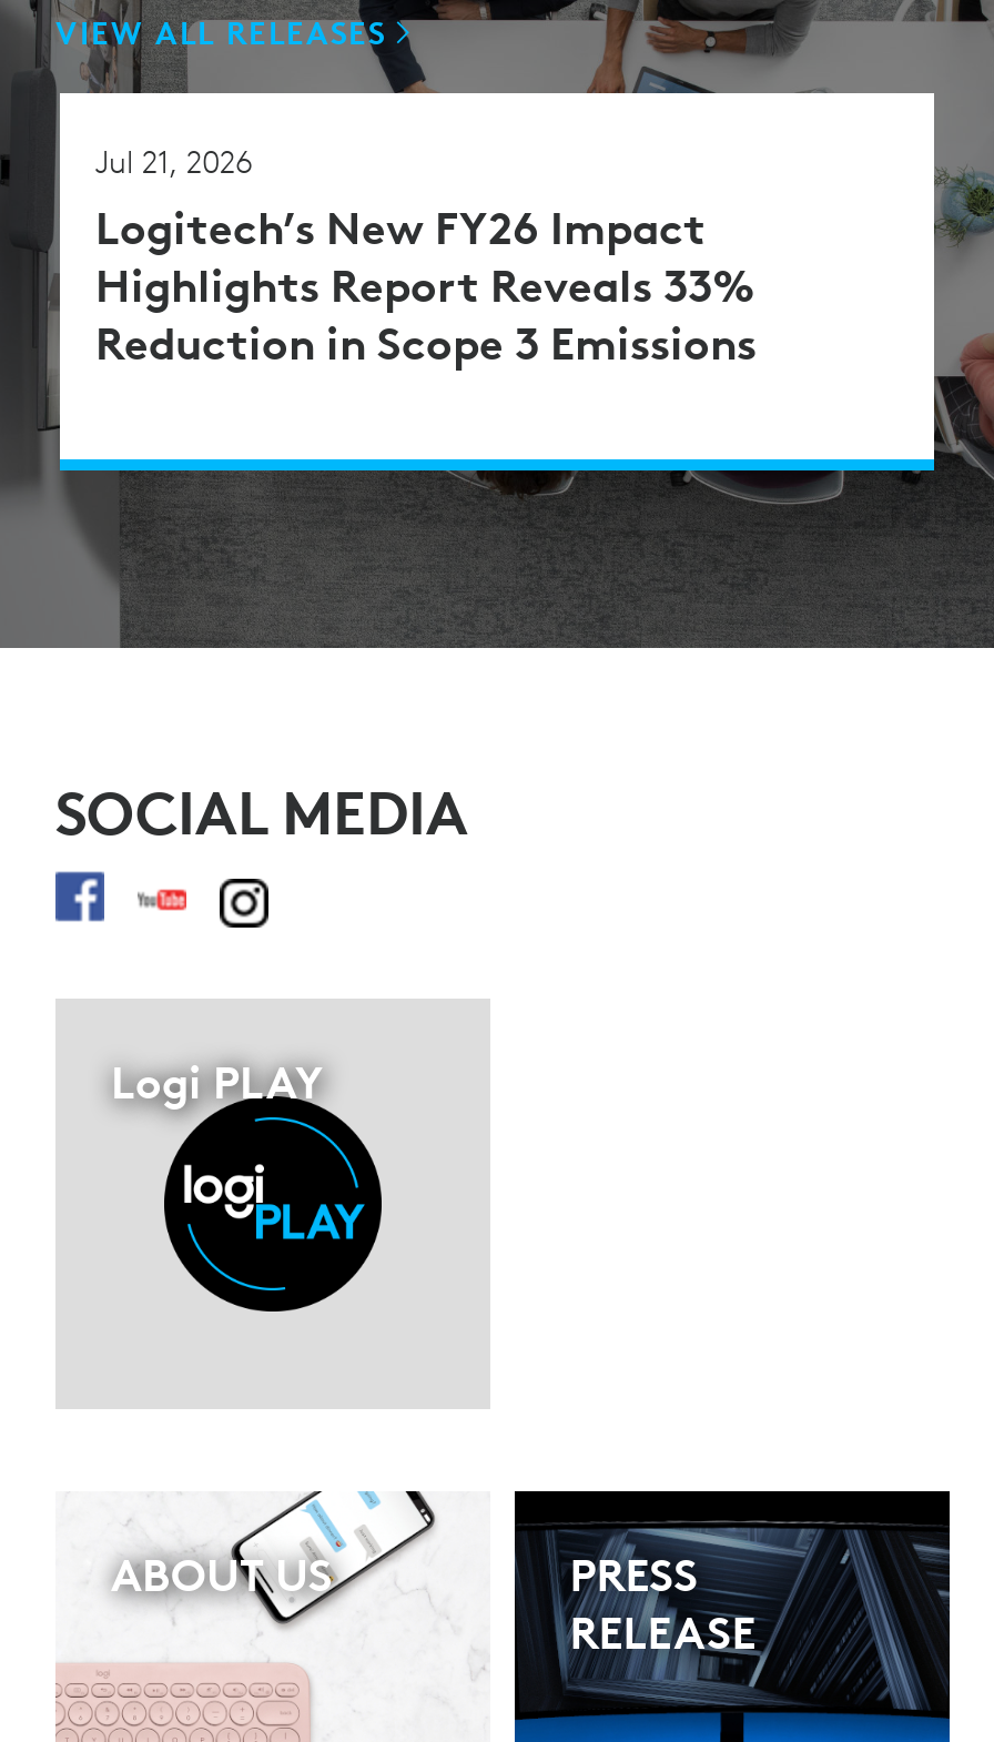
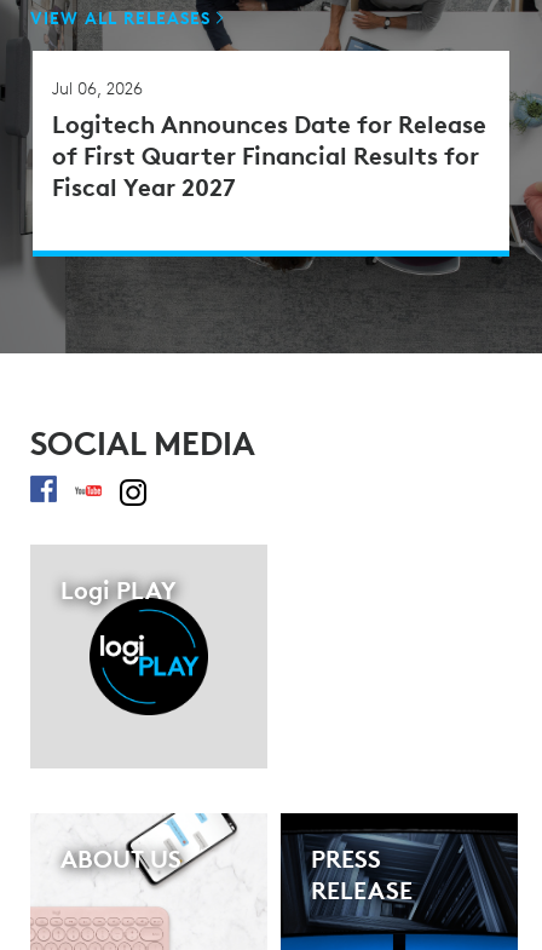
- Jul 21, 2026
- Logitech’s New FY26 Impact
- Highlights Report Reveals 33%
- Reduction in Scope 3 Emissions
+ Jul 06, 2026
+ Logitech Announces Date for Release
+ of First Quarter Financial Results for
+ Fiscal Year 2027
